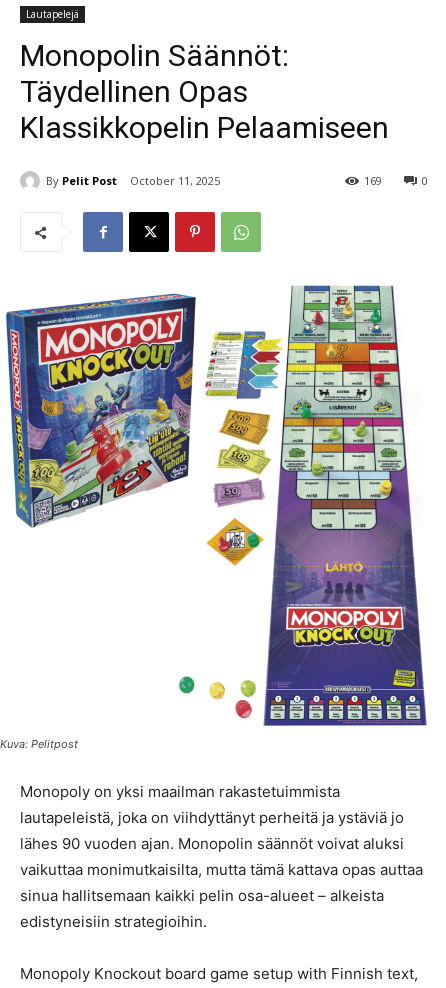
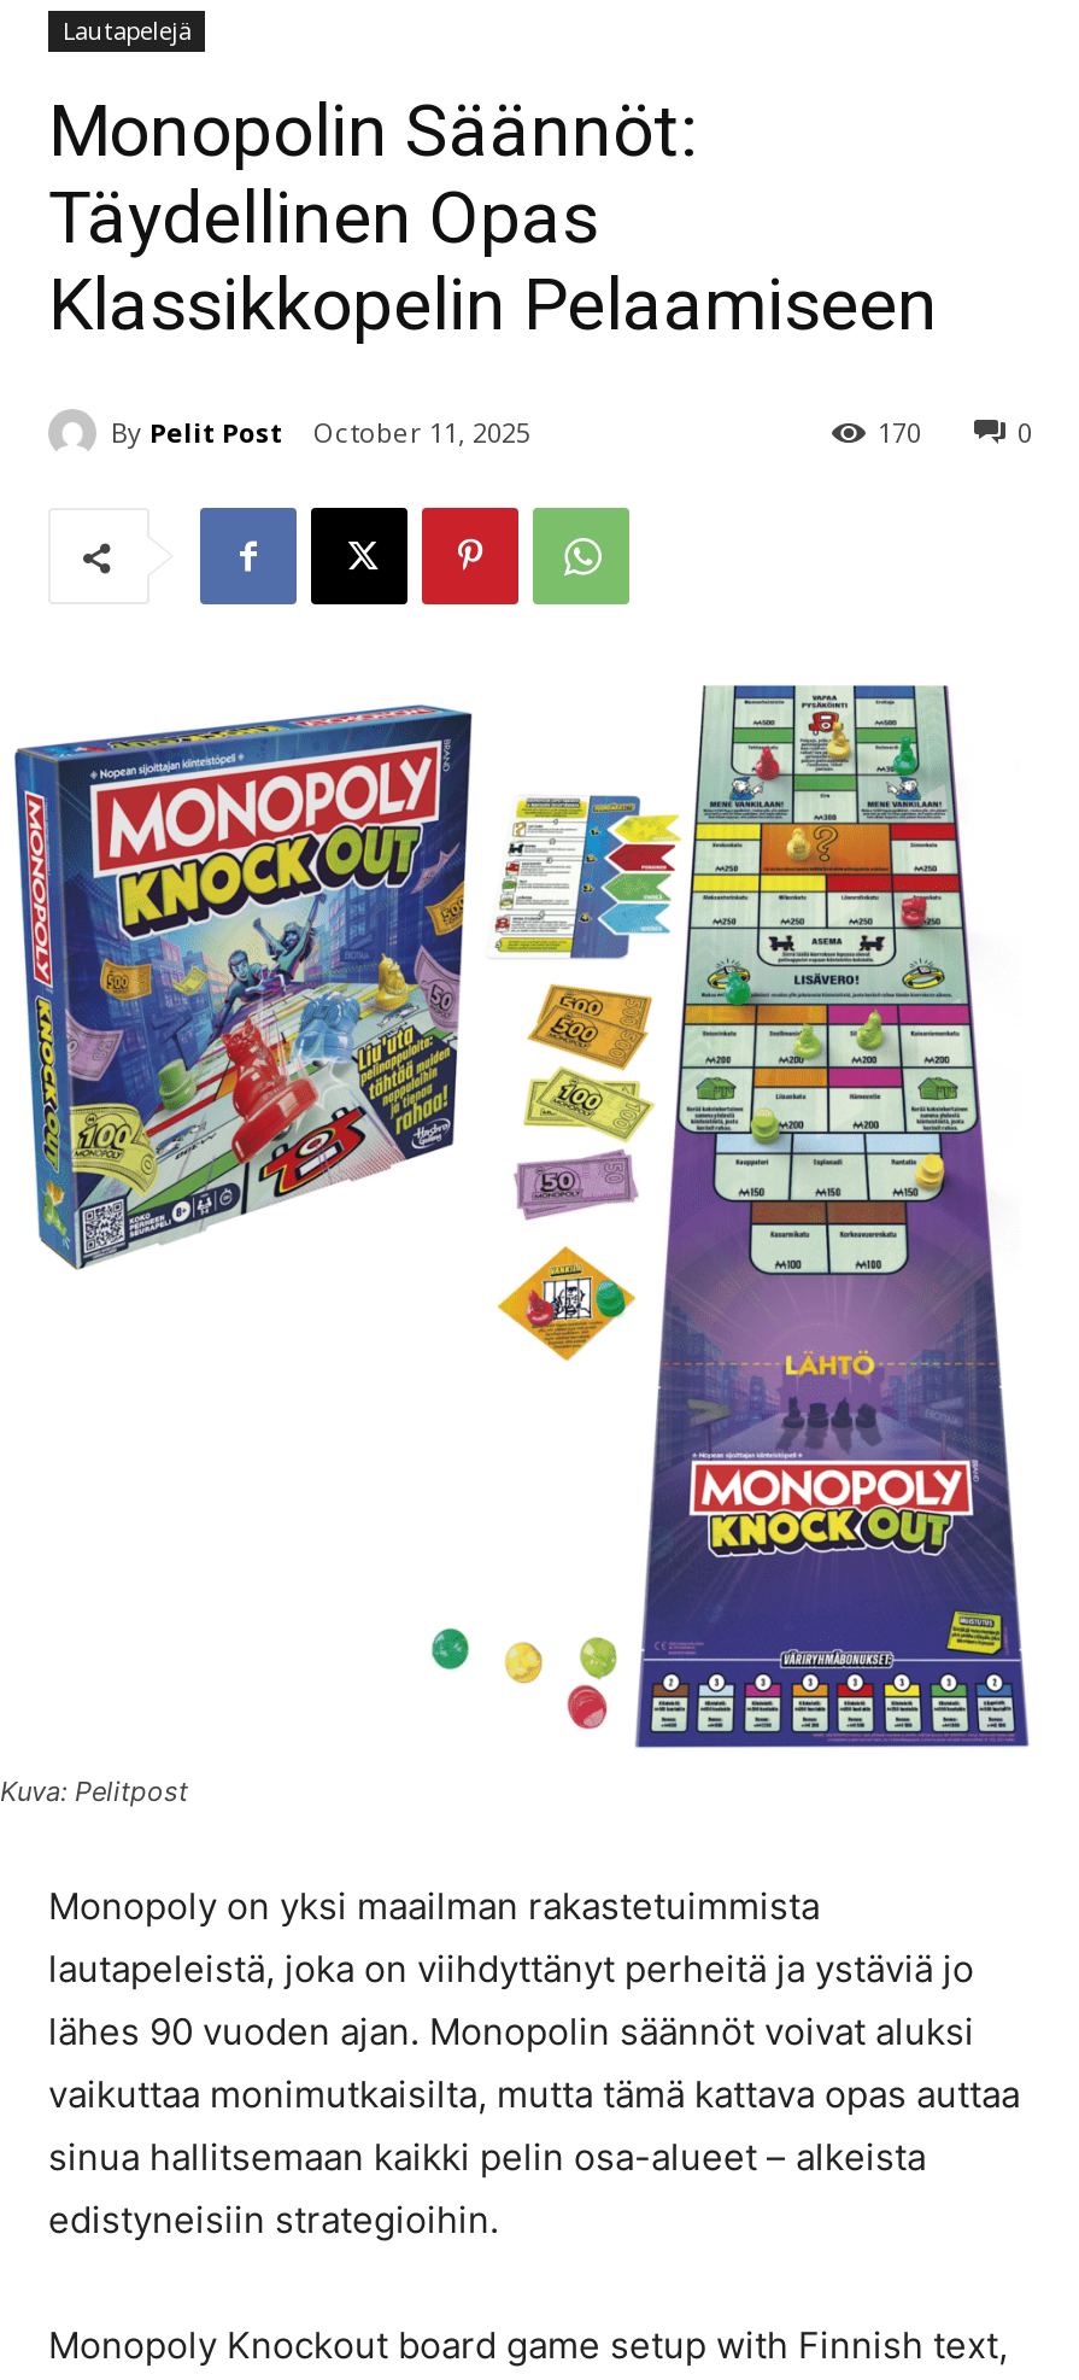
- 169
+ 170
